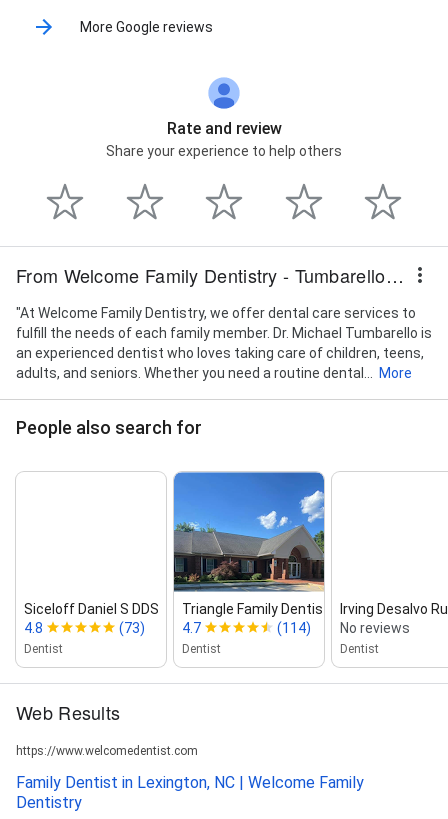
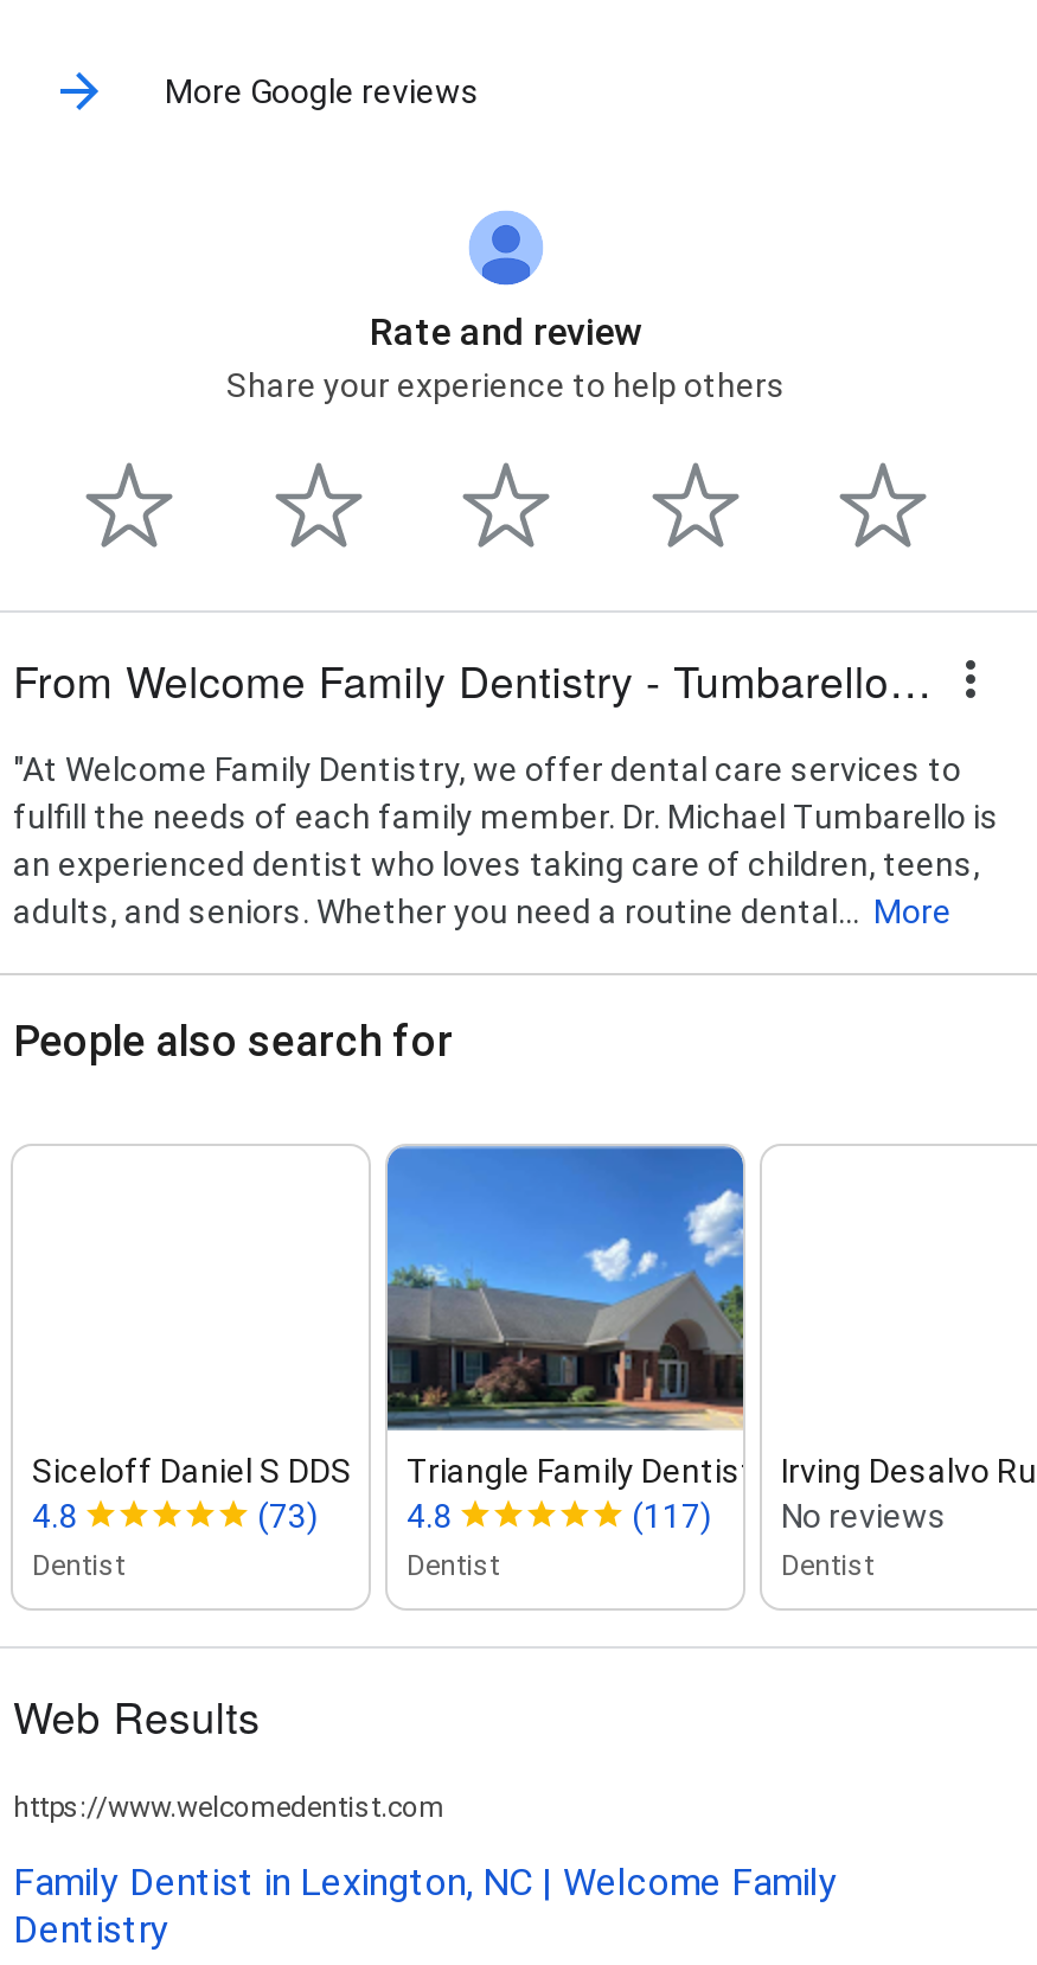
- 4.7
+ 4.8

- (114) No reviews
+ (117) No reviews
